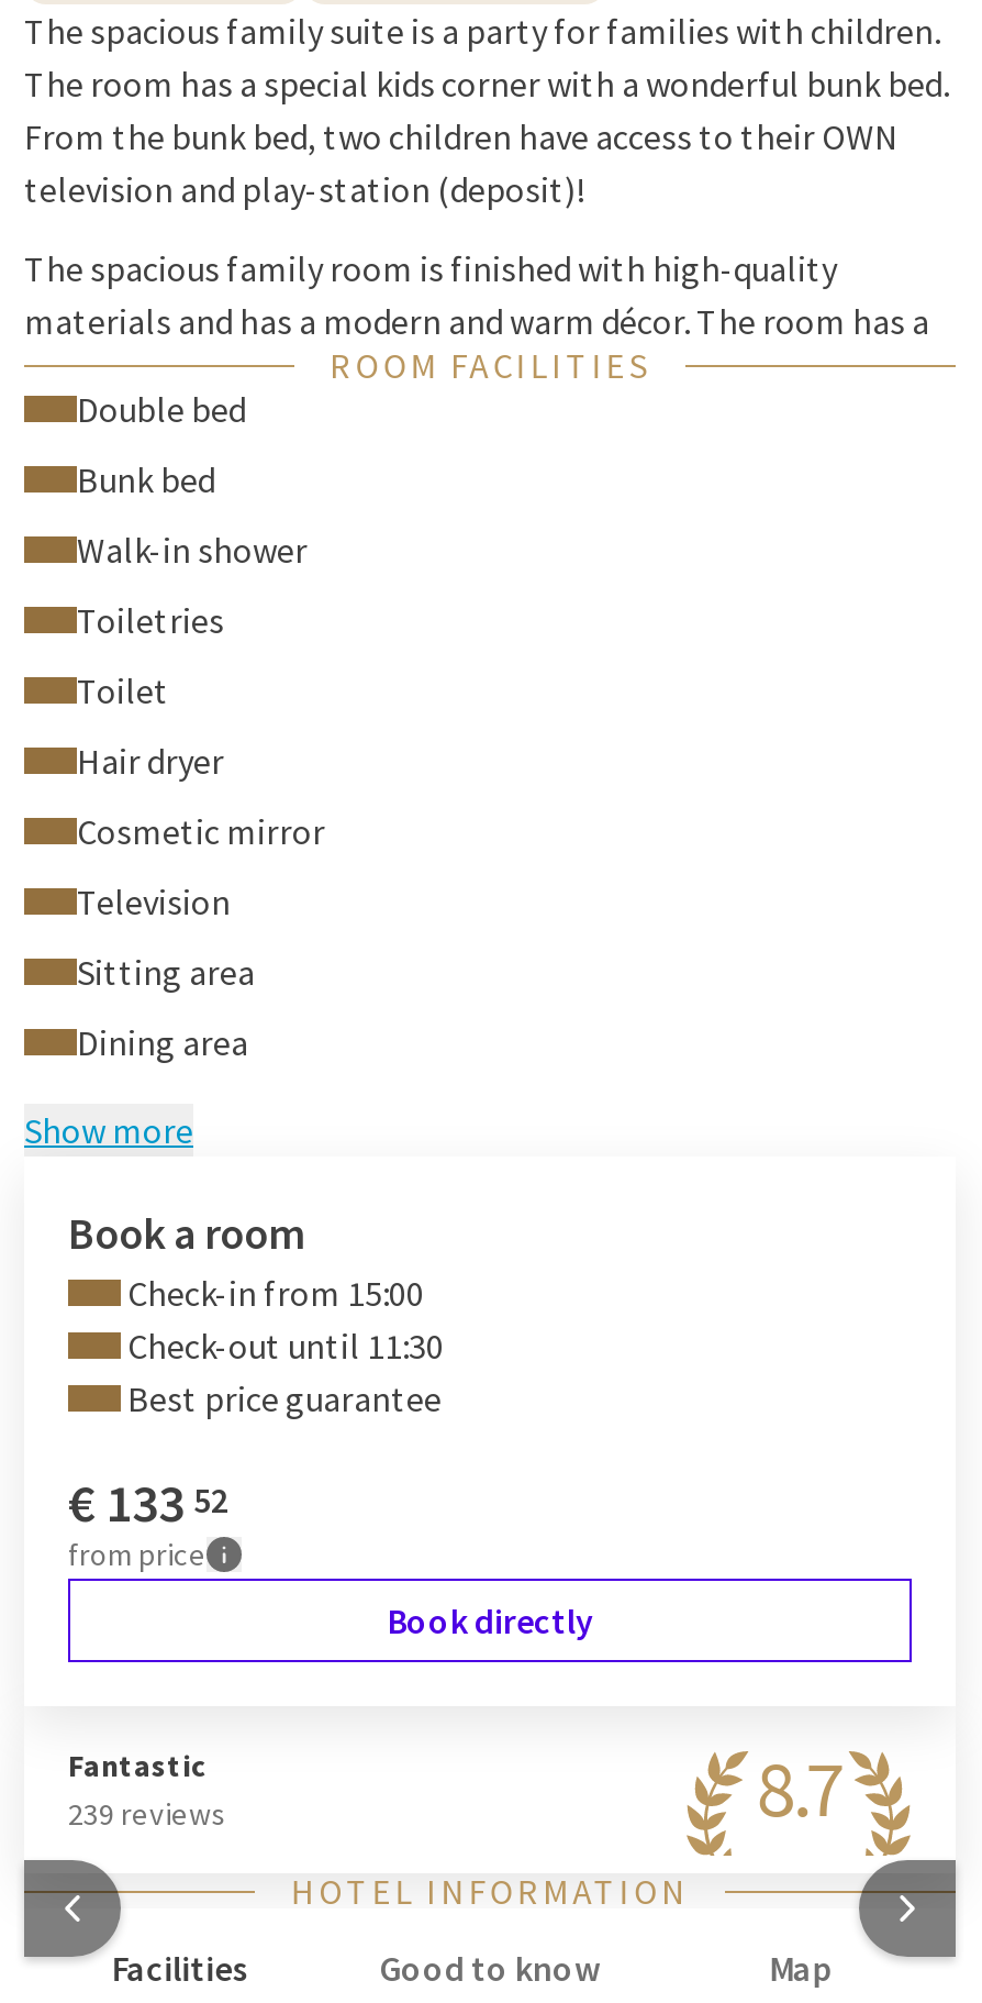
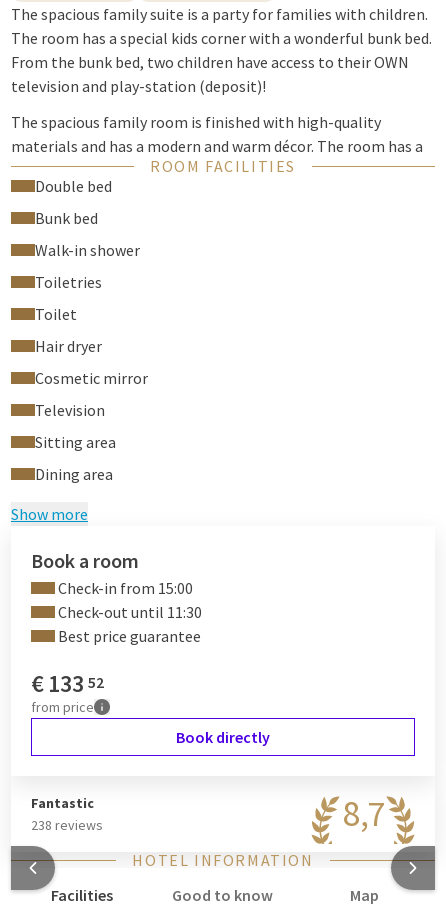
- 8.7
+ 8,7

- 239 reviews
+ 238 reviews
